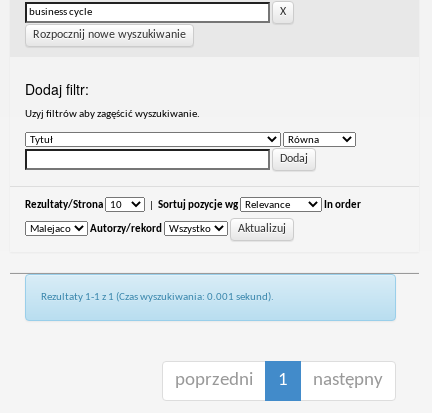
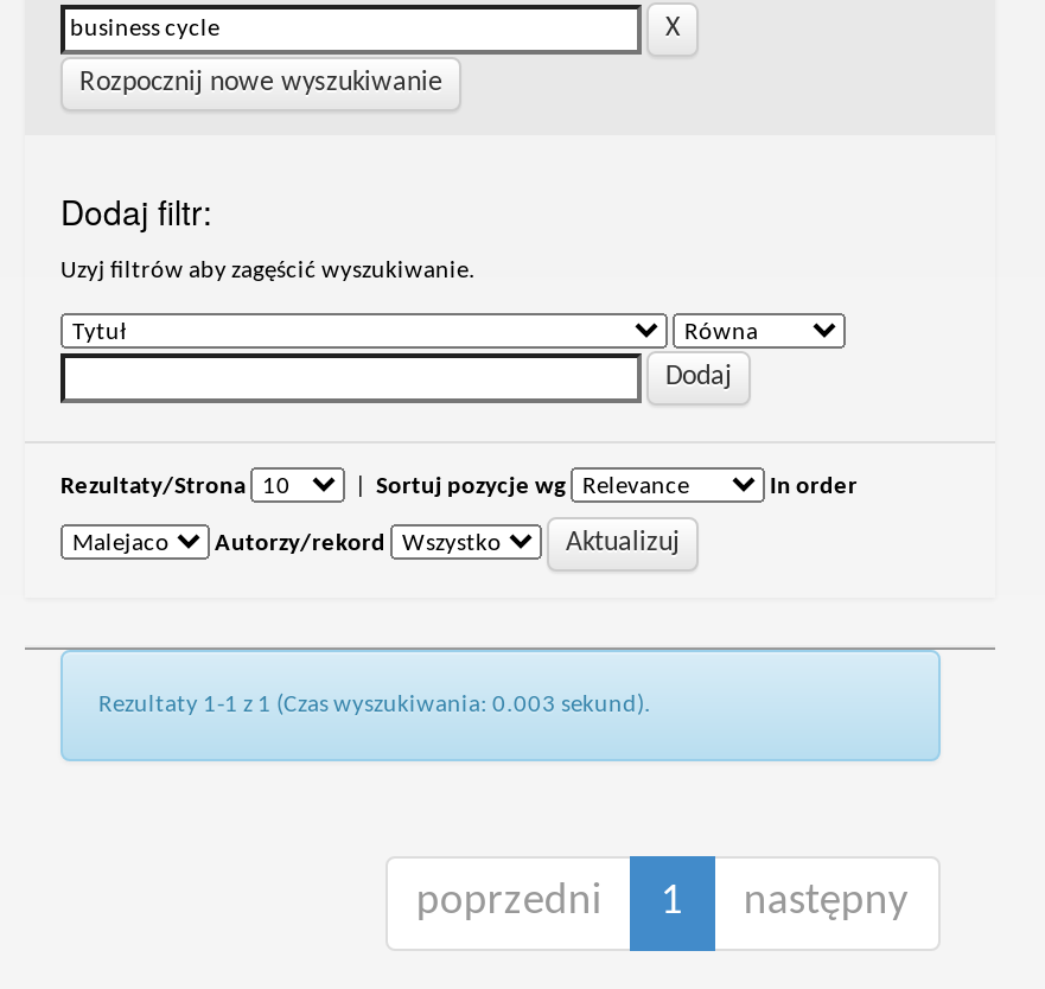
- Rezultaty 1-1 z 1 (Czas wyszukiwania: 0.001 sekund).
+ Rezultaty 1-1 z 1 (Czas wyszukiwania: 0.003 sekund).
